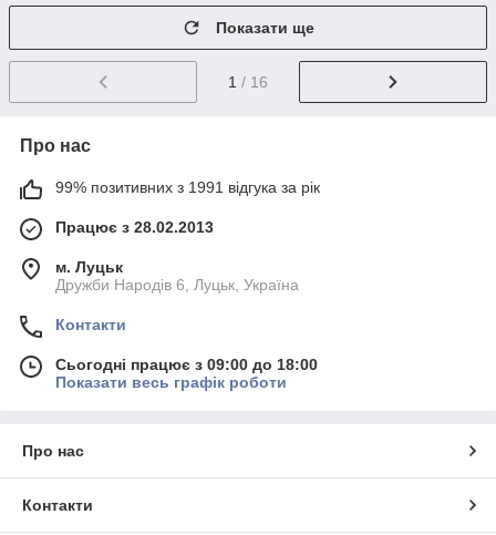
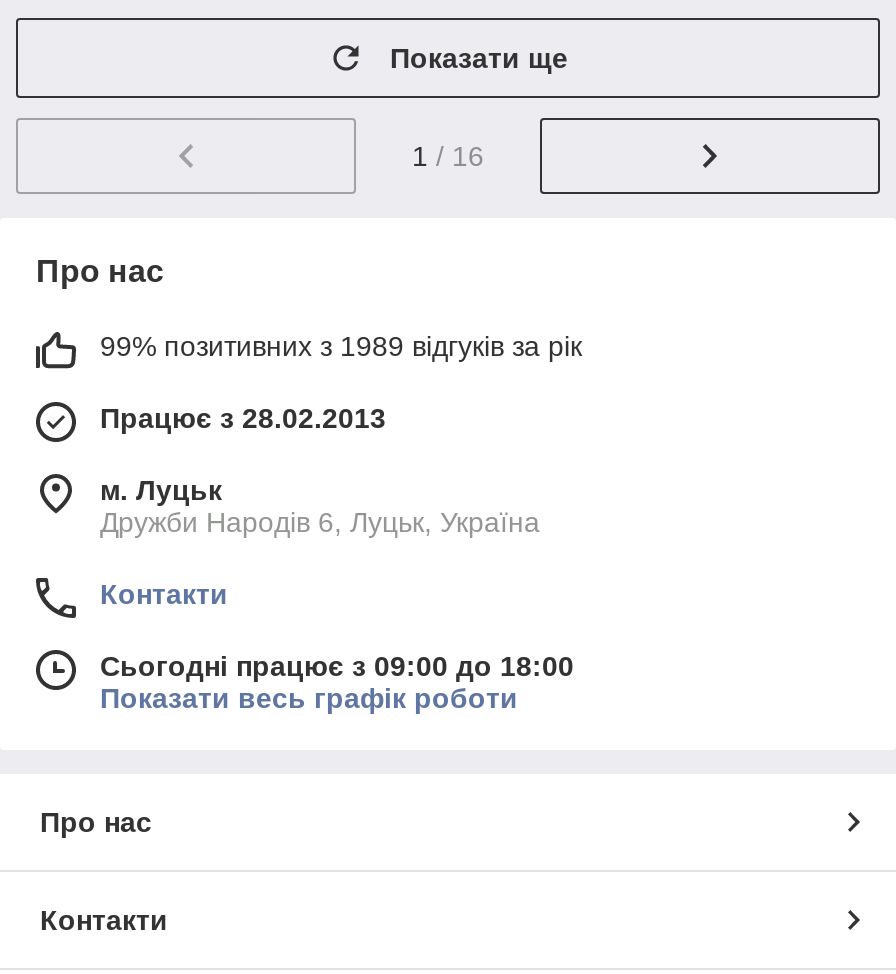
- 99% позитивних з 1991 відгука за рік
+ 99% позитивних з 1989 відгуків за рік
